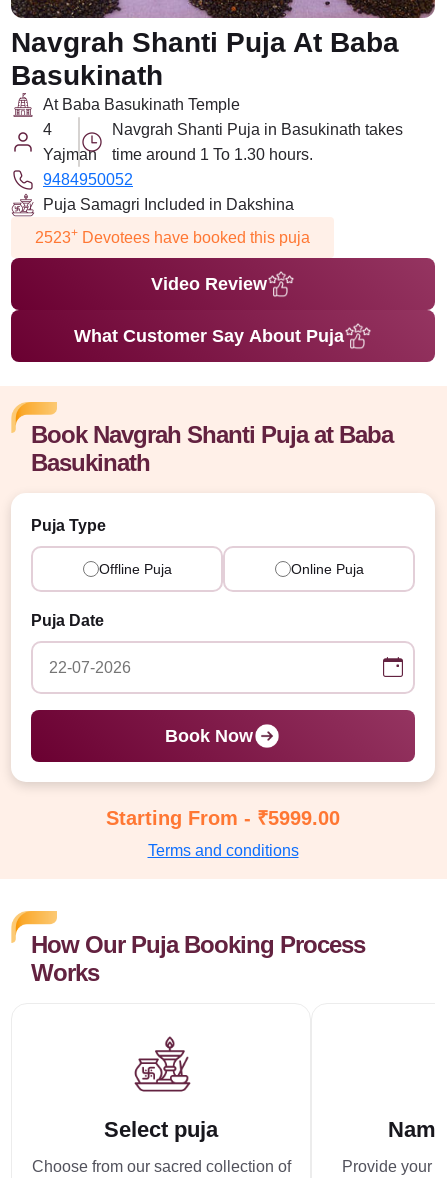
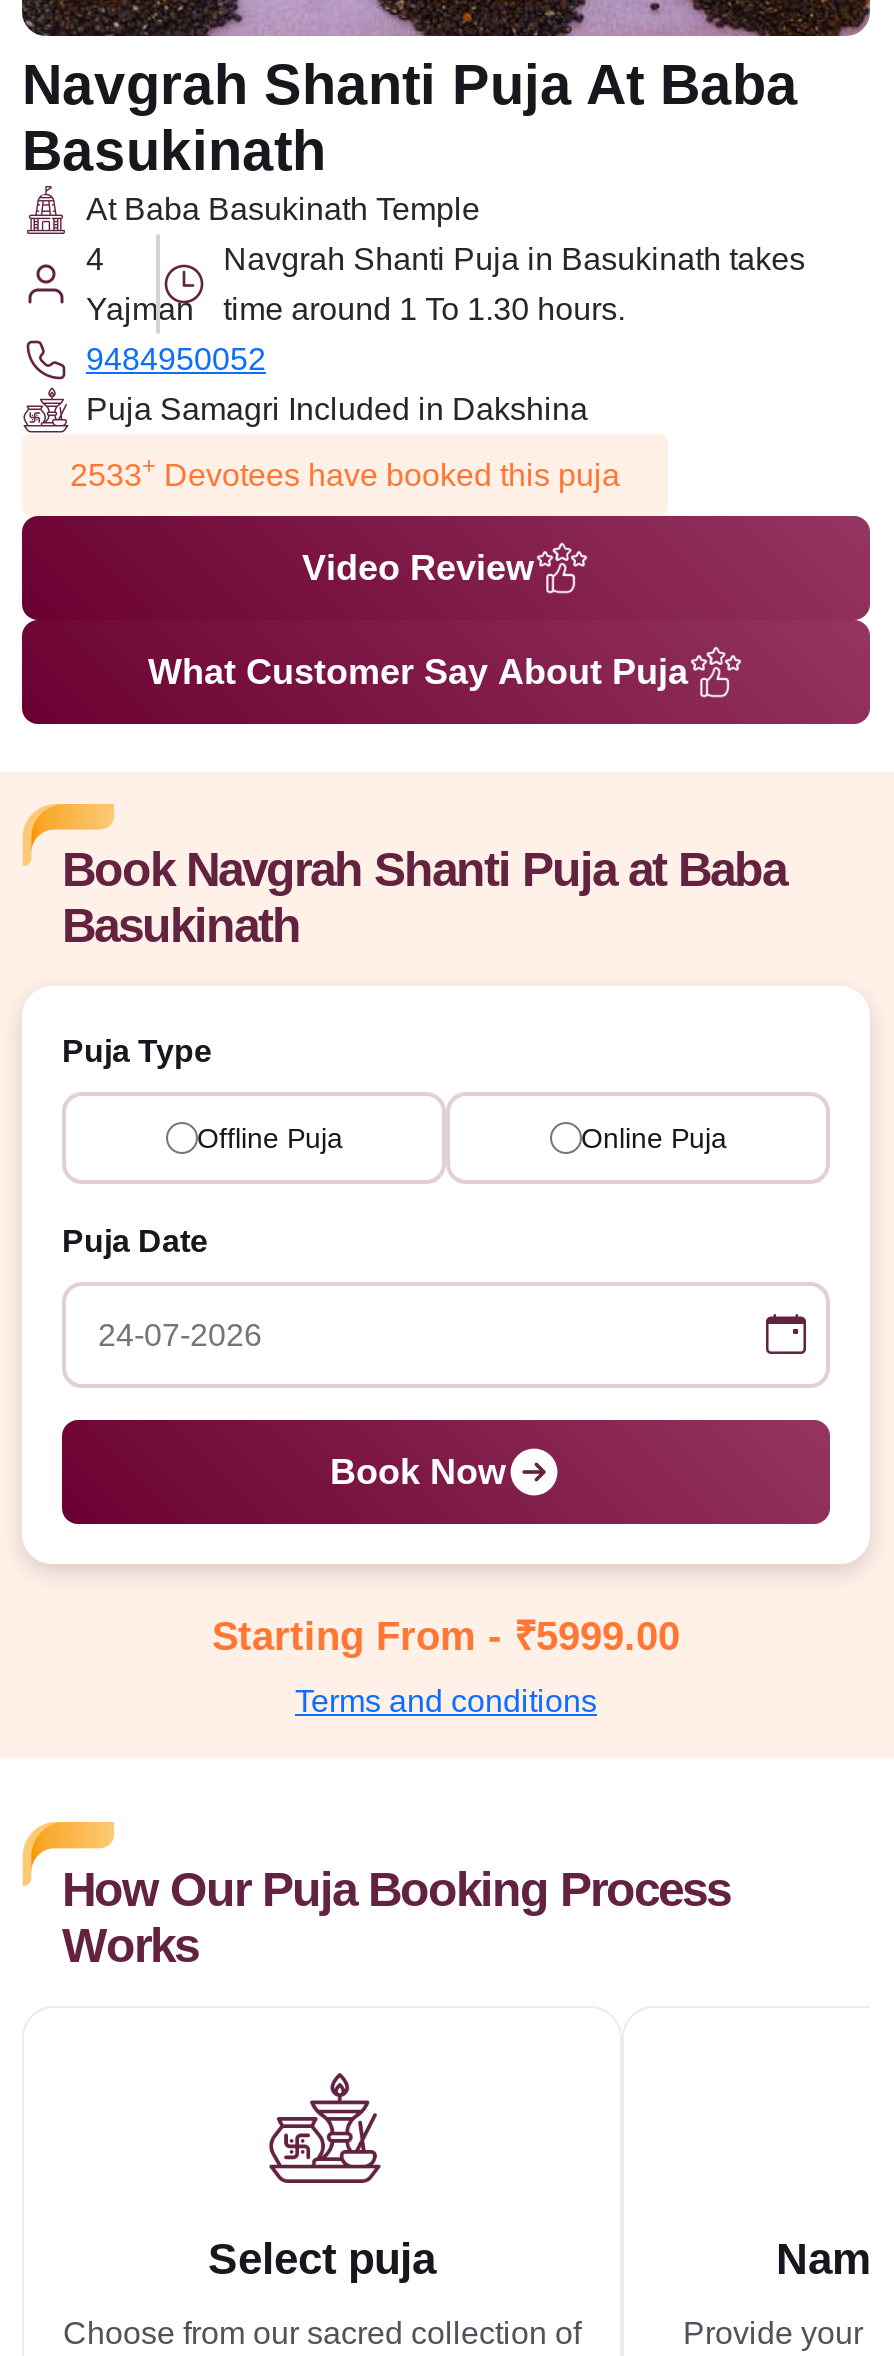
- 2523+ Devotees have booked this puja
+ 2533+ Devotees have booked this puja
